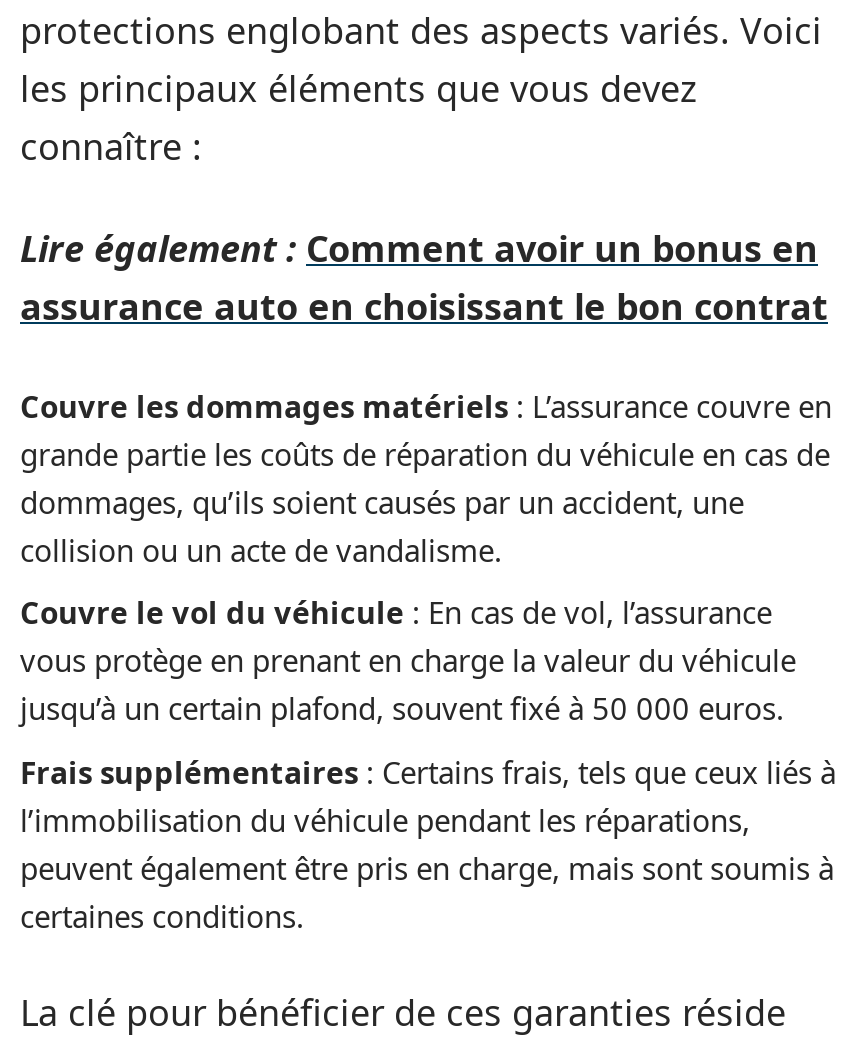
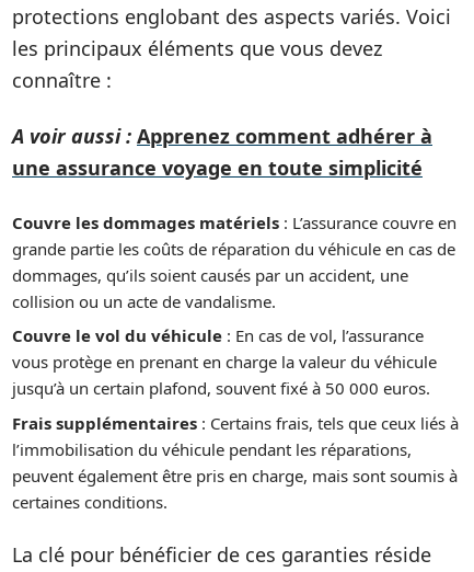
- Lire également : Comment avoir un bonus en
- assurance auto en choisissant le bon contrat
+ A voir aussi : Apprenez comment adhérer à
+ une assurance voyage en toute simplicité
